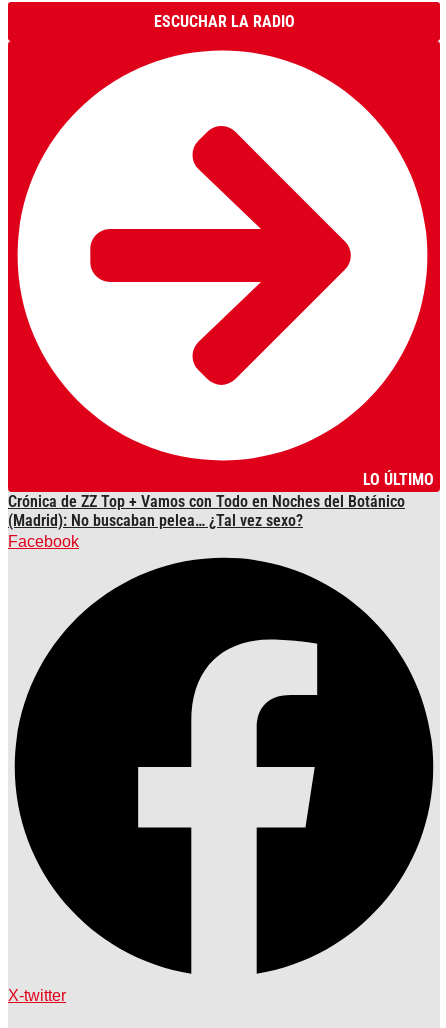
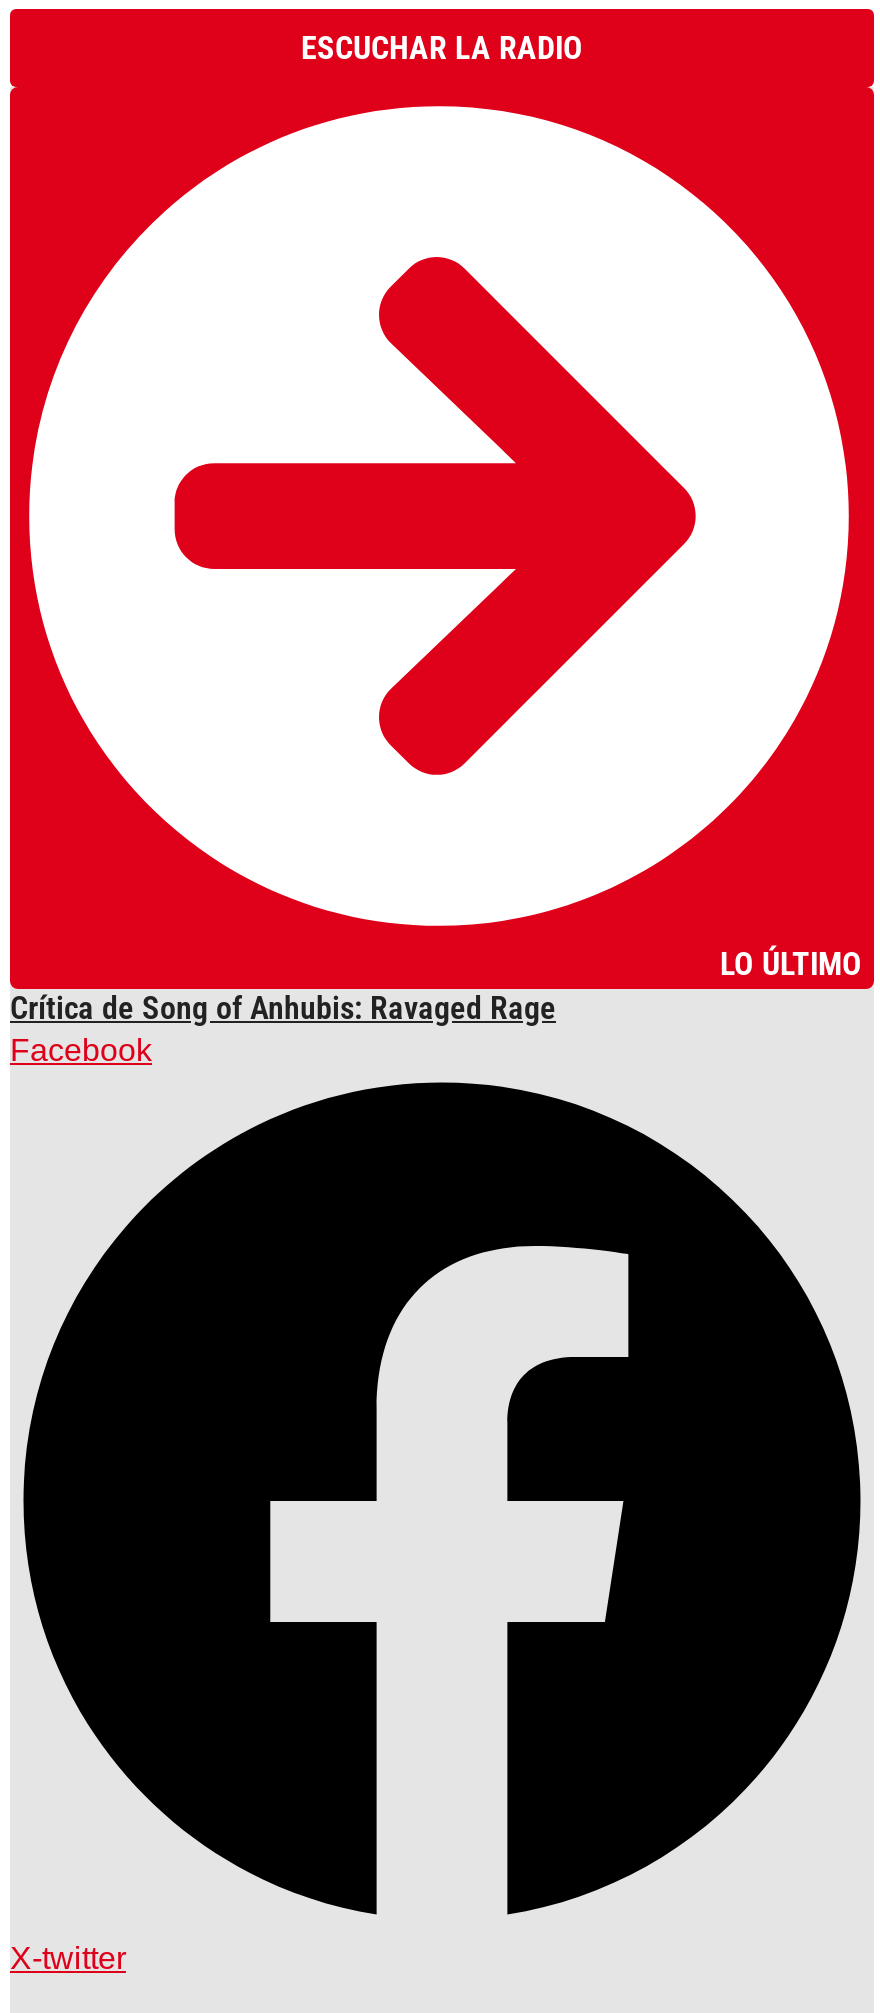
- Crónica de ZZ Top + Vamos con Todo en Noches del Botánico
- (Madrid): No buscaban pelea… ¿Tal vez sexo?
+ Crítica de Song of Anhubis: Ravaged Rage
